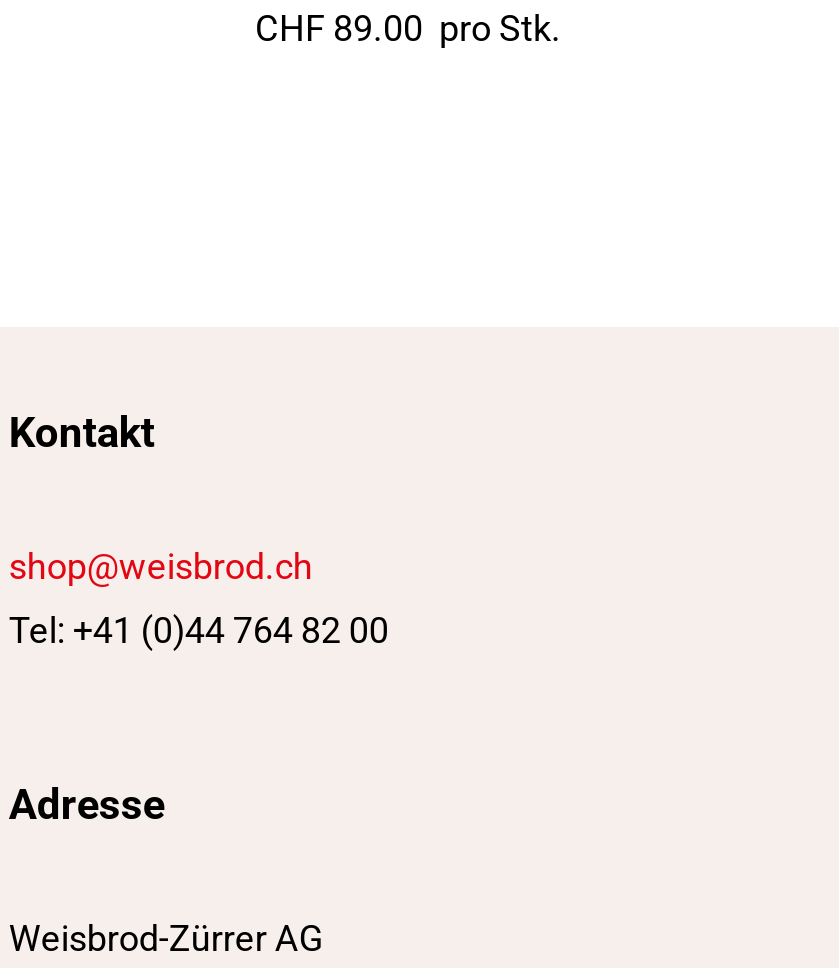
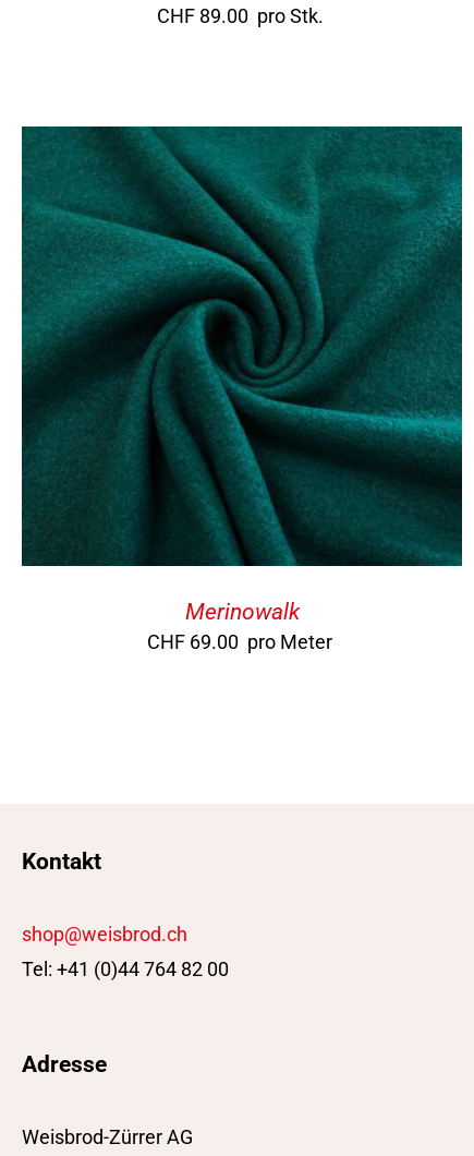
+ [image]
+ Merinowalk
+ CHF 69.00 pro Meter
